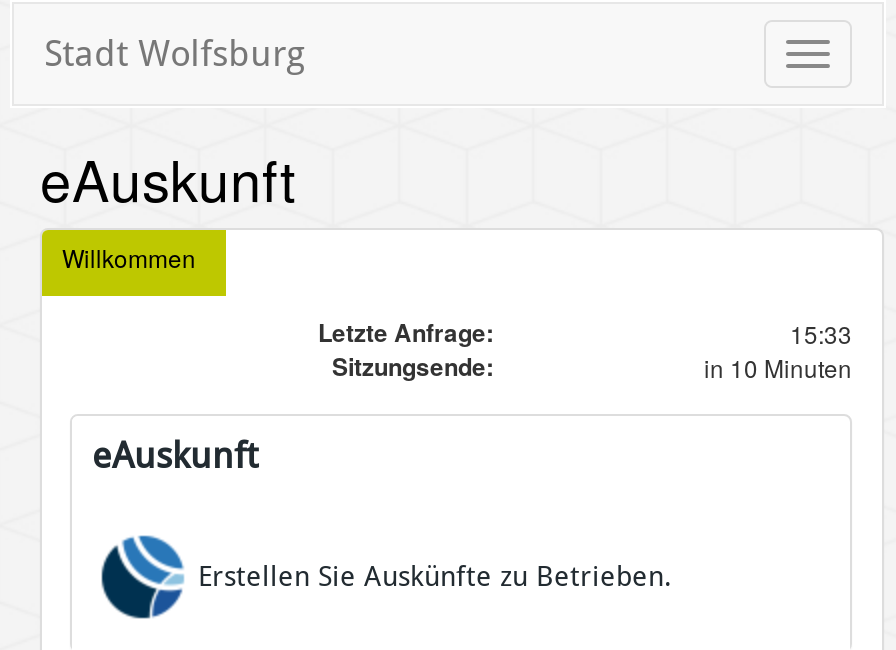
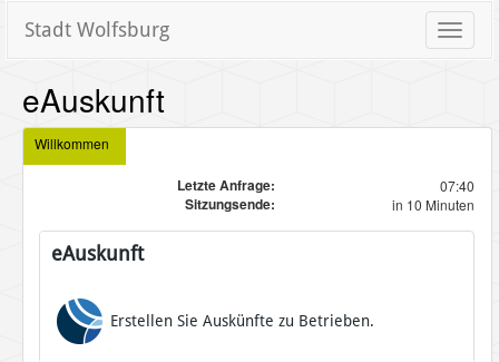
- 15:33
+ 07:40
